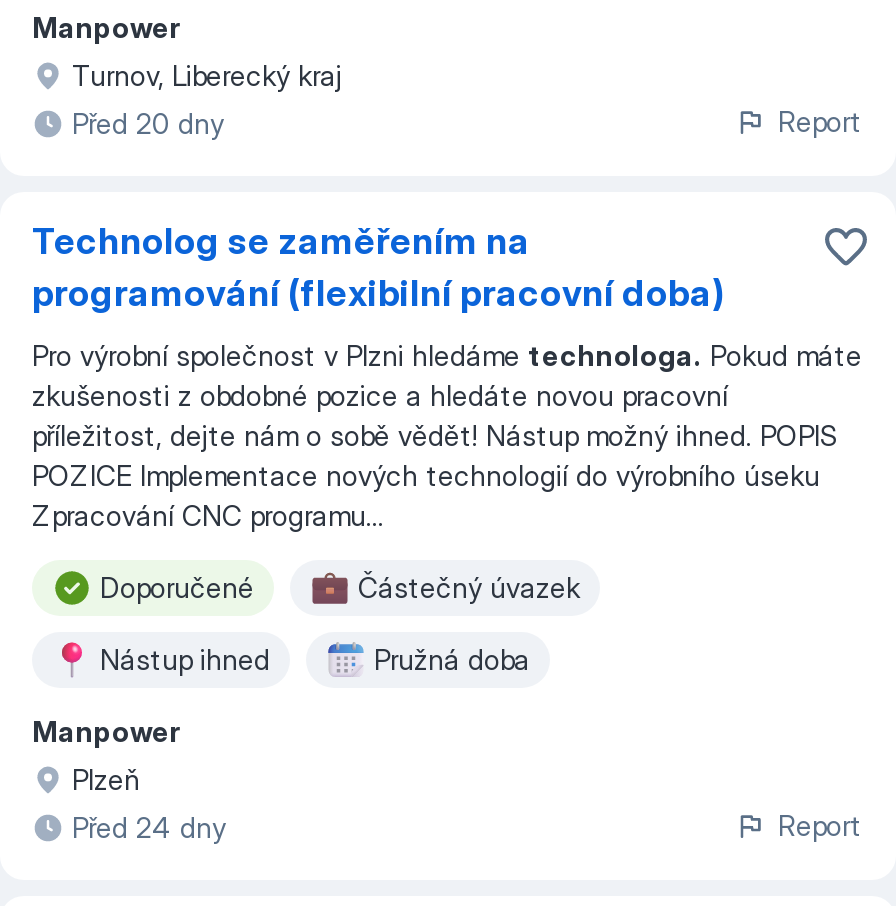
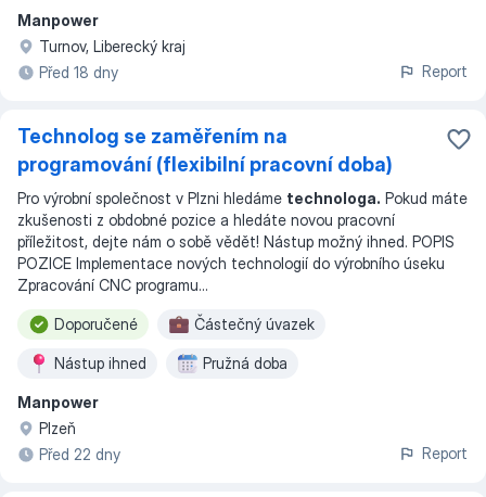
- Před 20 dny
+ Před 18 dny

- Před 24 dny
+ Před 22 dny
